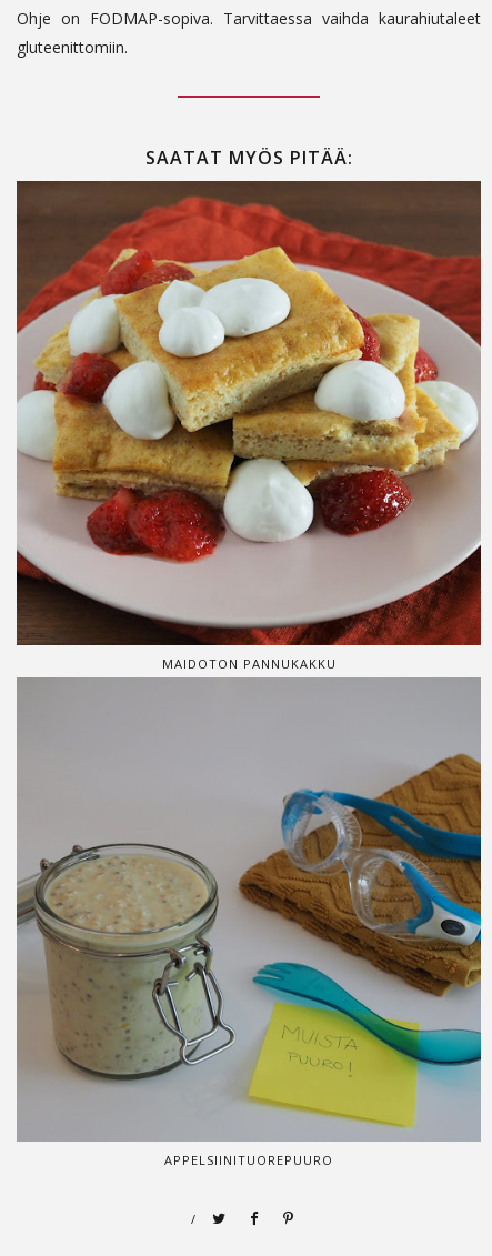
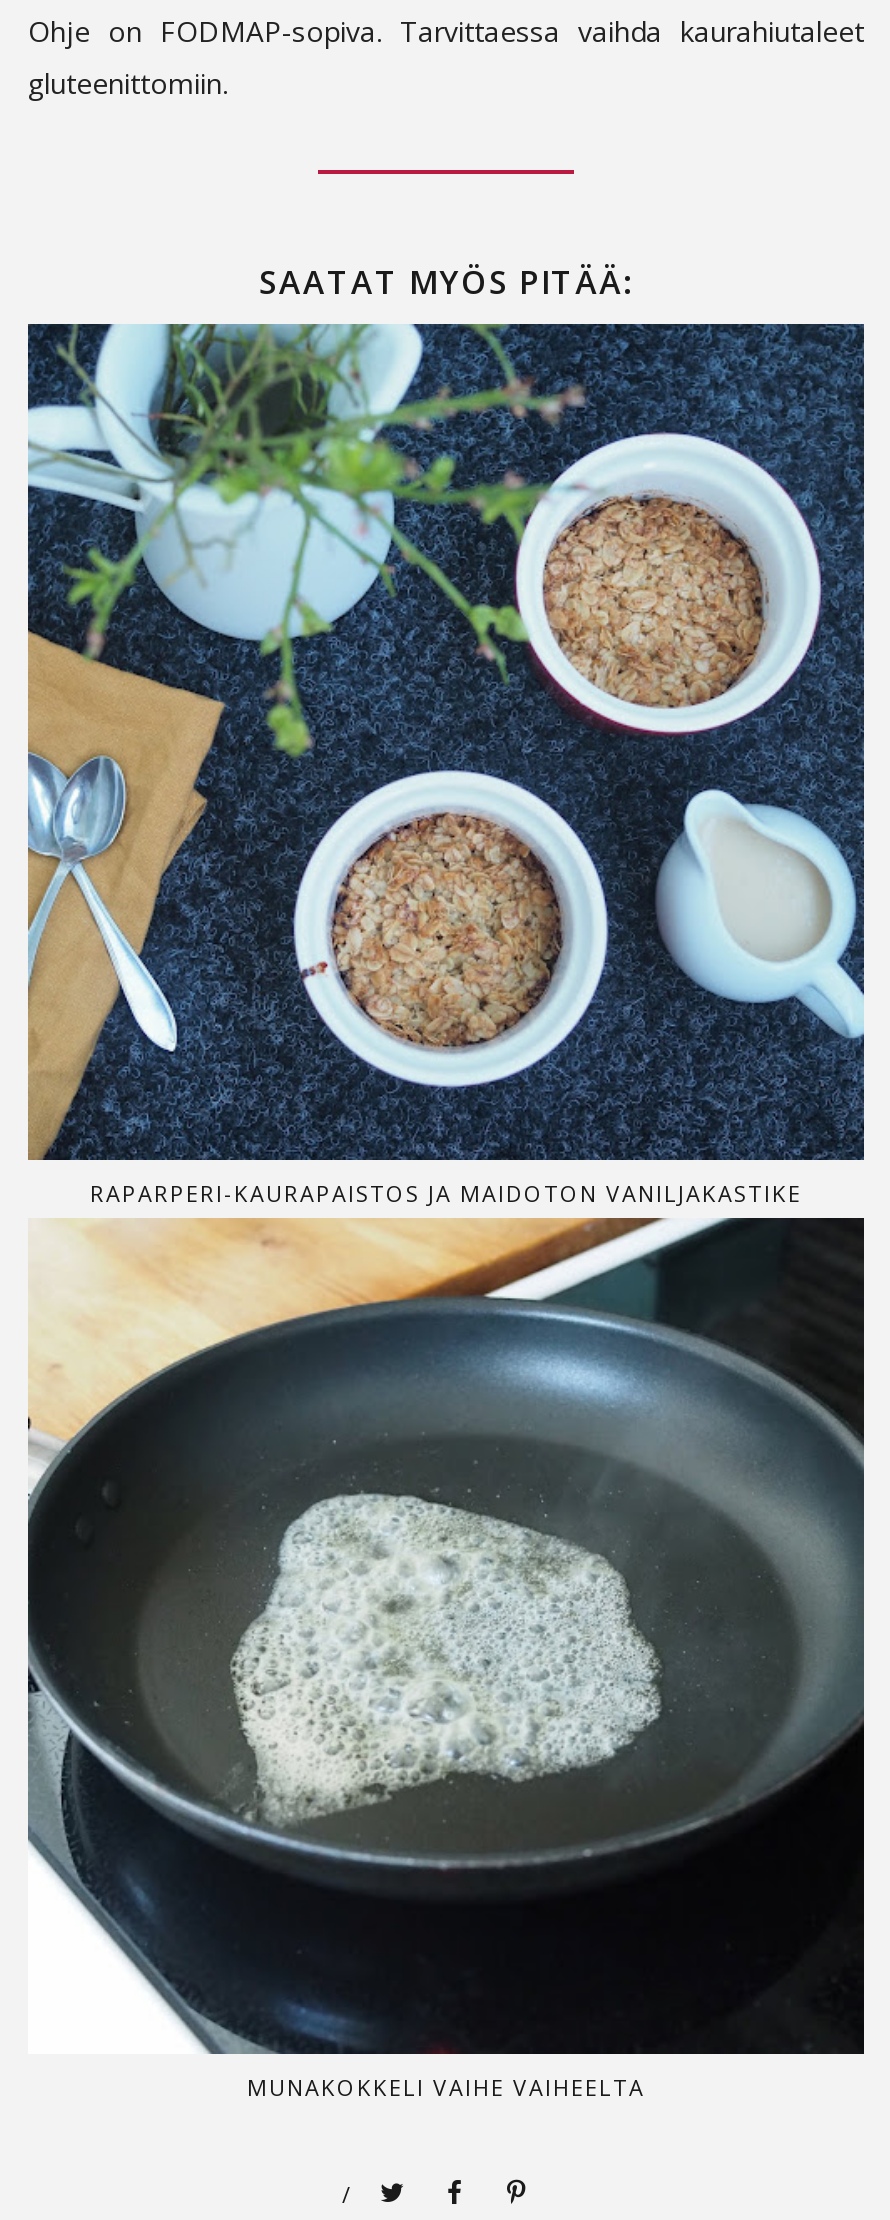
- [image]
- MAIDOTON PANNUKAKKU
+ [image]
+ RAPARPERI-KAURAPAISTOS JA MAIDOTON VANILJAKASTIKE

- [image]
- APPELSIINITUOREPUURO
+ [image]
+ MUNAKOKKELI VAIHE VAIHEELTA
